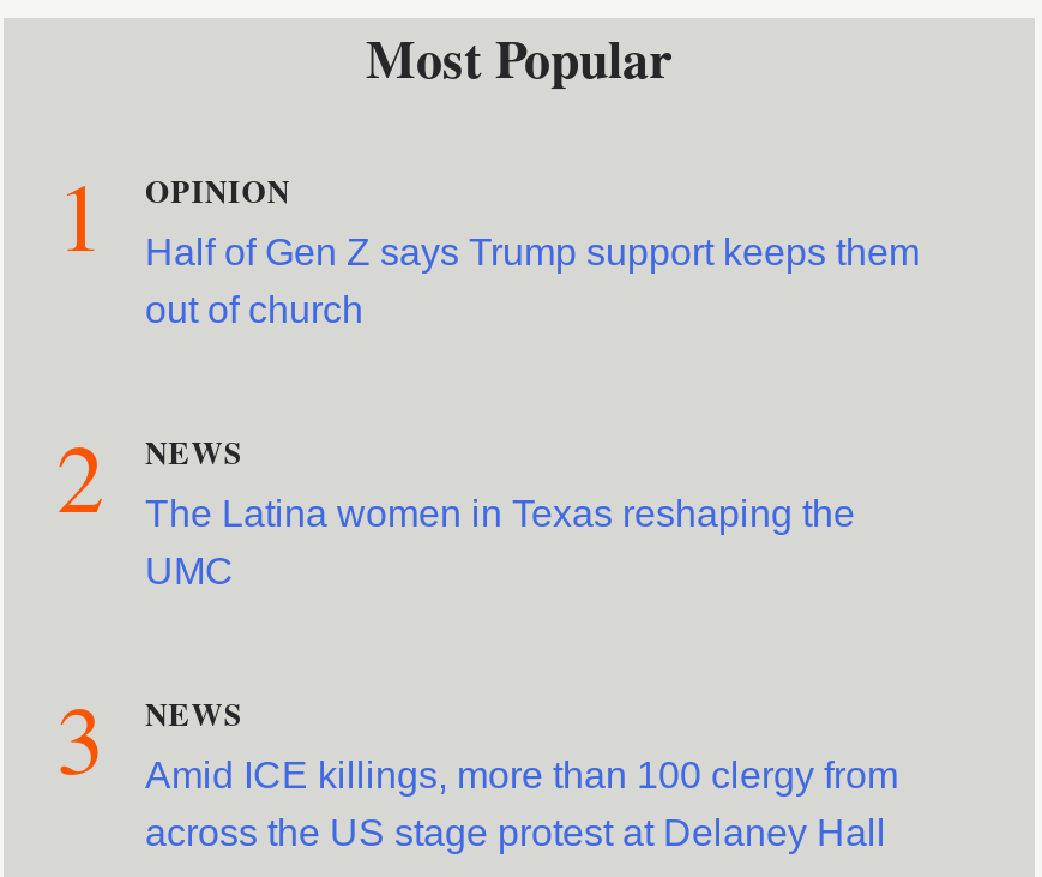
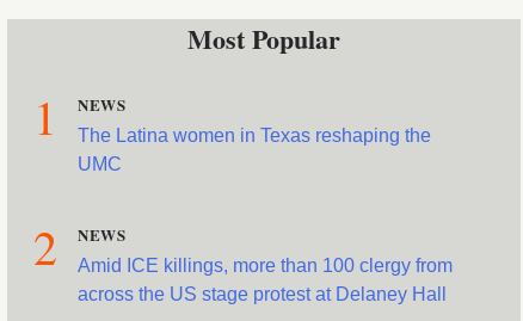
- OPINION
- Half of Gen Z says Trump support keeps them
- out of church
- 2

- 3 NEWS Amid ICE killings, more than 100 clergy from
+ 2 NEWS Amid ICE killings, more than 100 clergy from
